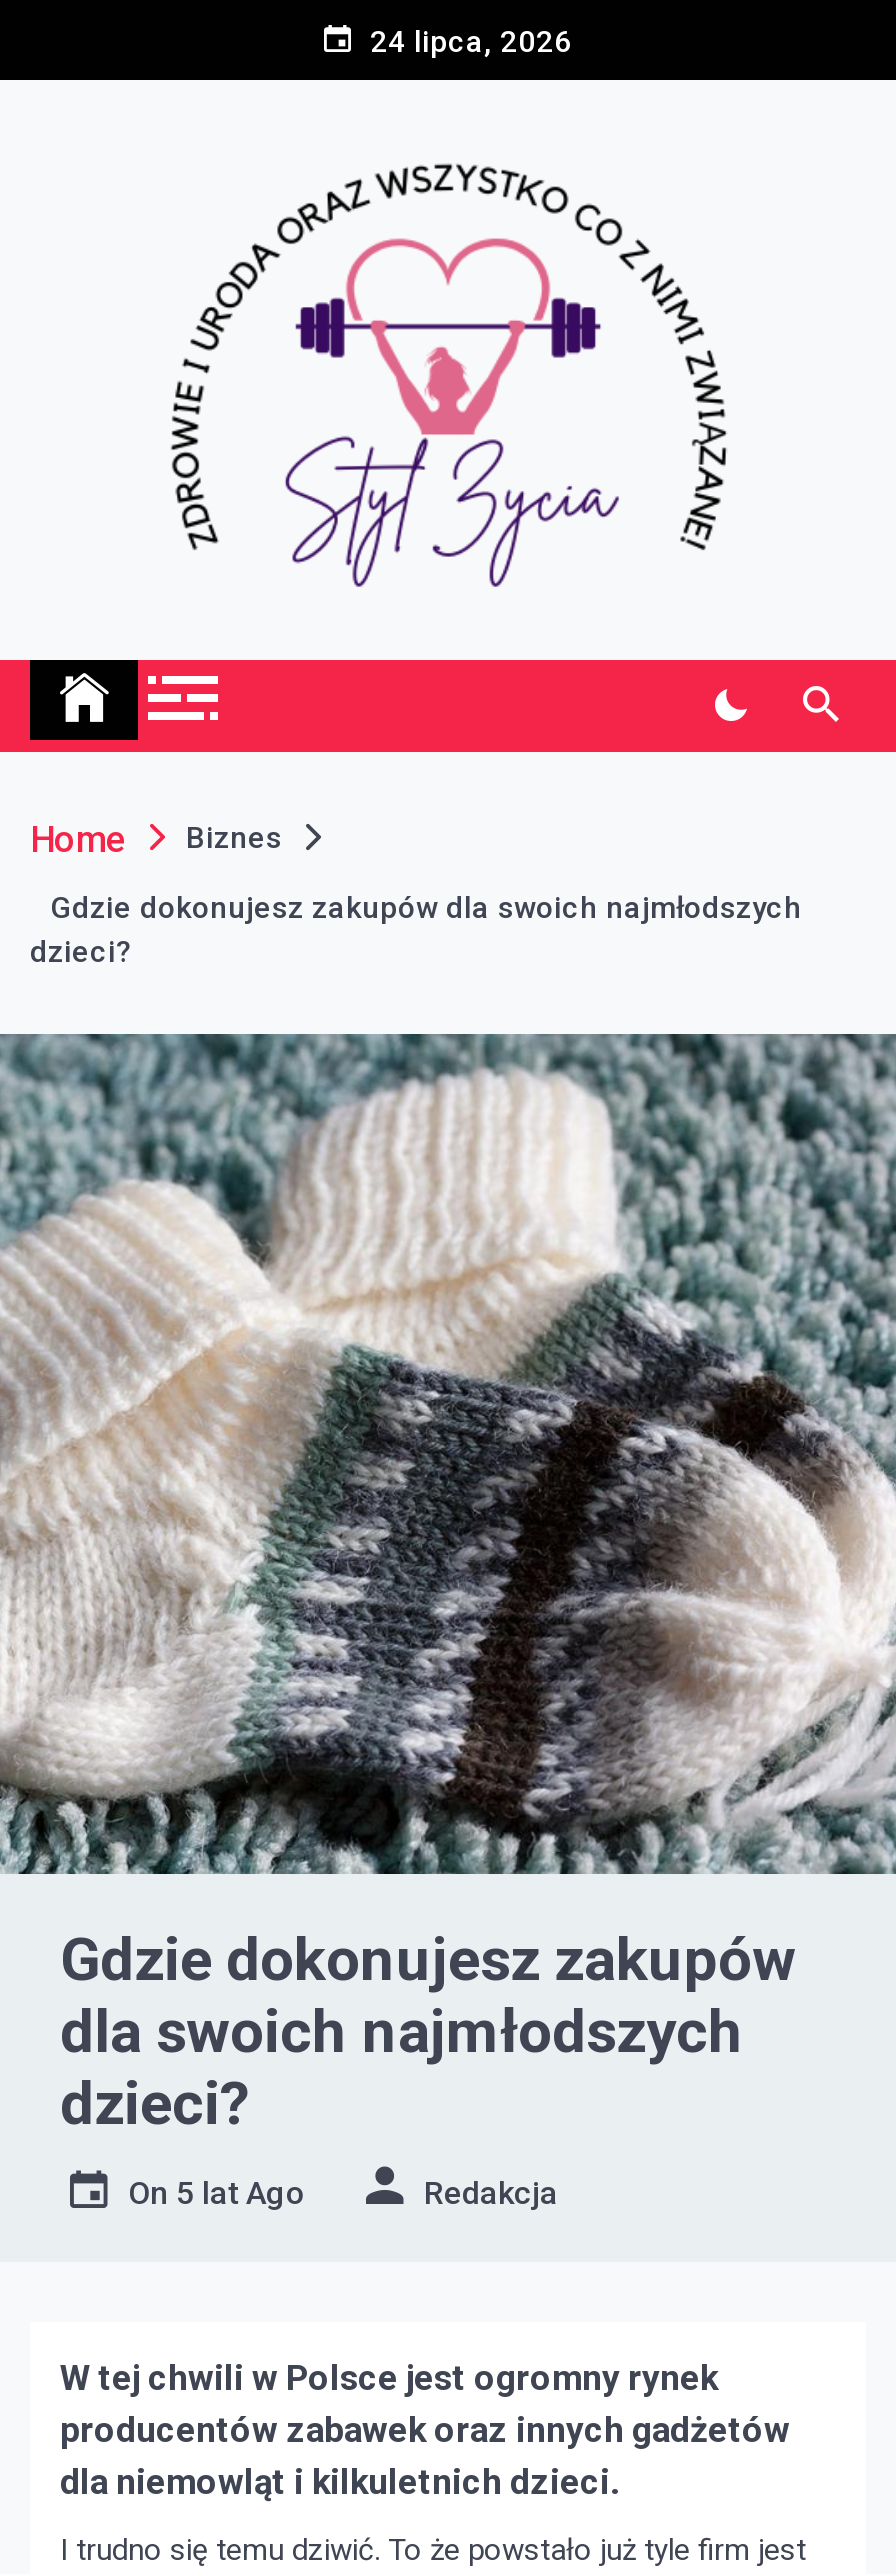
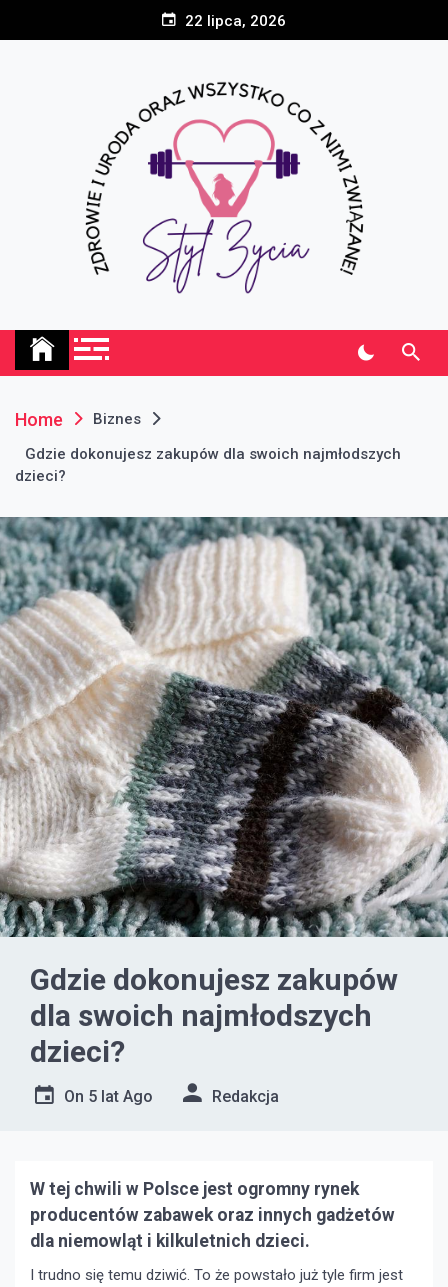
- 24 lipca, 2026
+ 22 lipca, 2026
